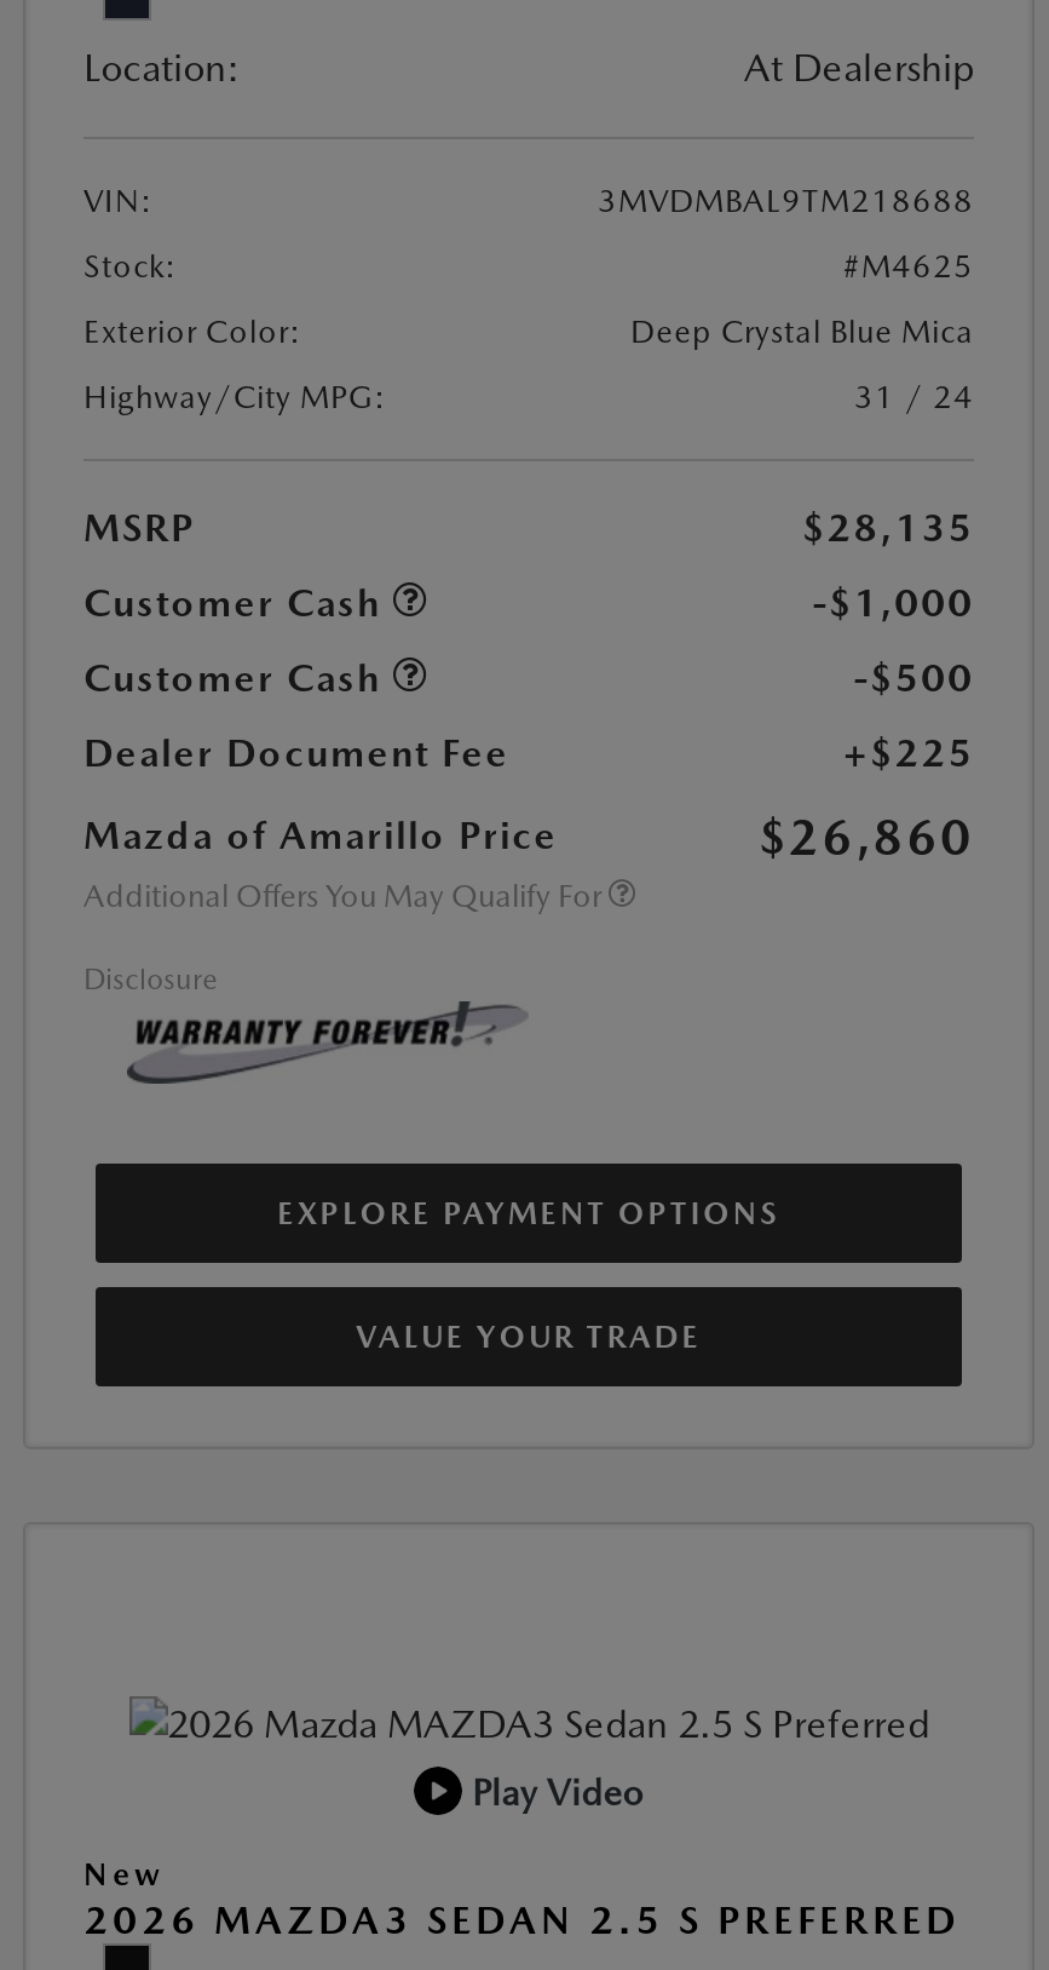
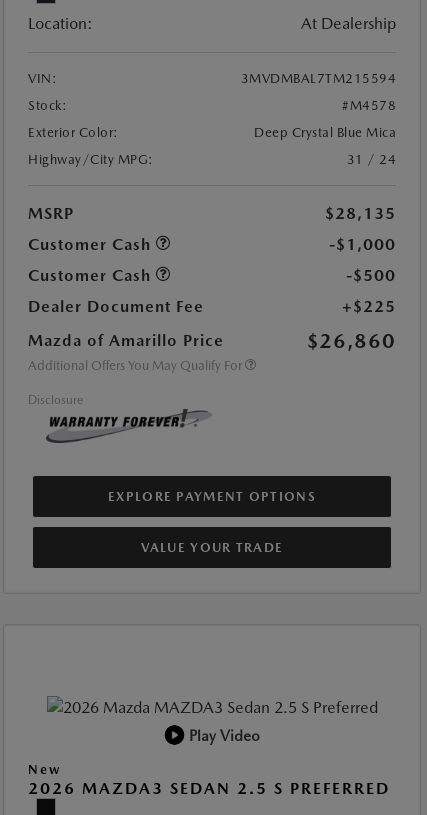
- 3MVDMBAL9TM218688
+ 3MVDMBAL7TM215594

- #M4625
+ #M4578
